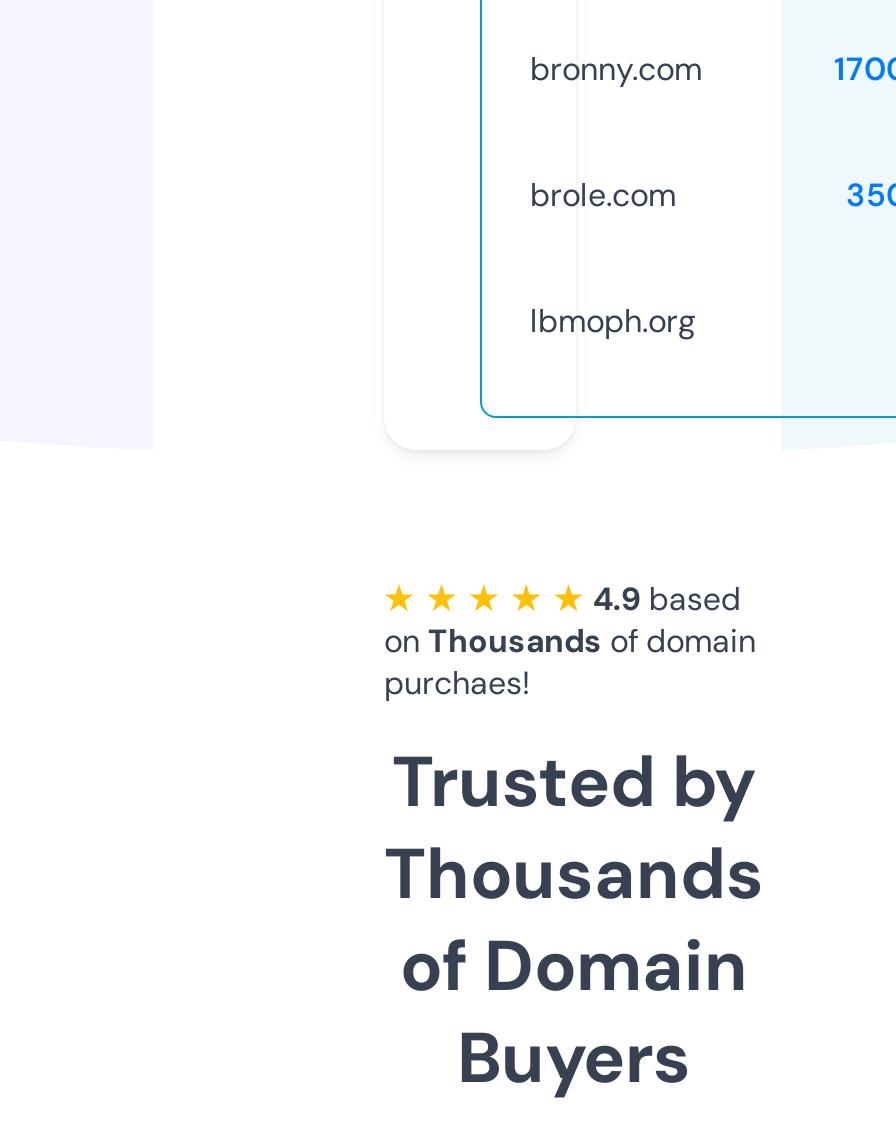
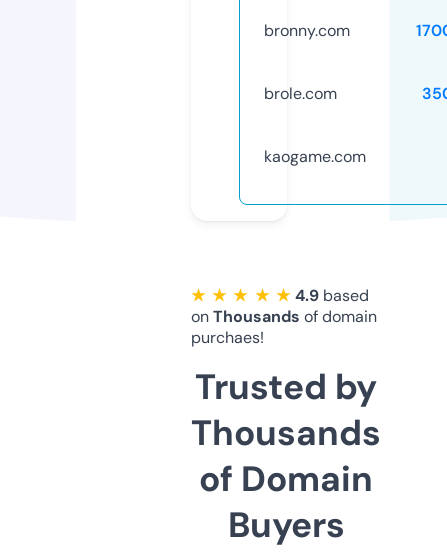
- lbmoph.org
+ kaogame.com
